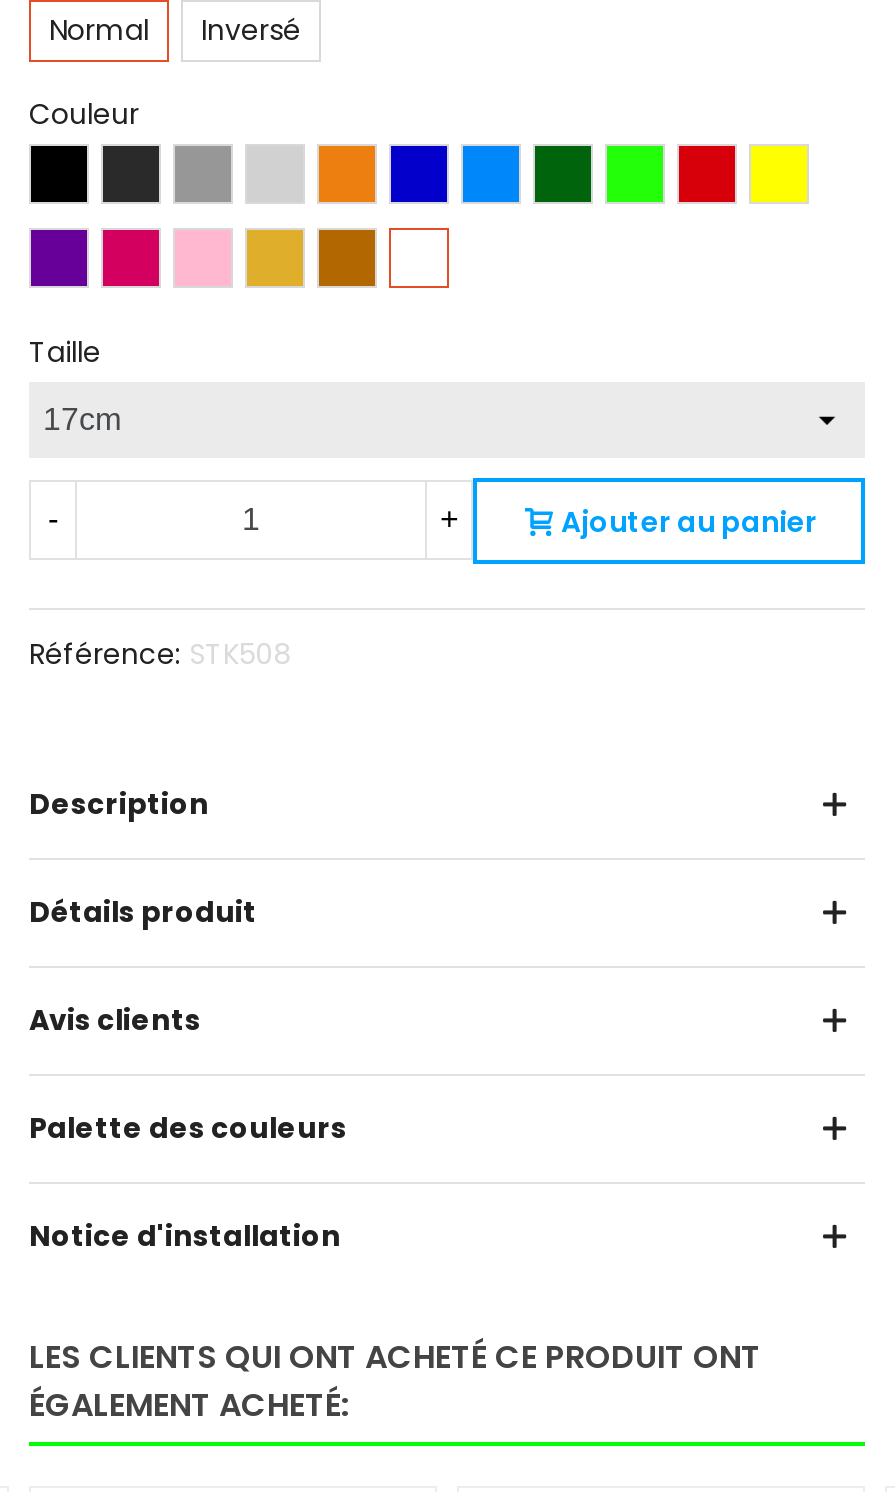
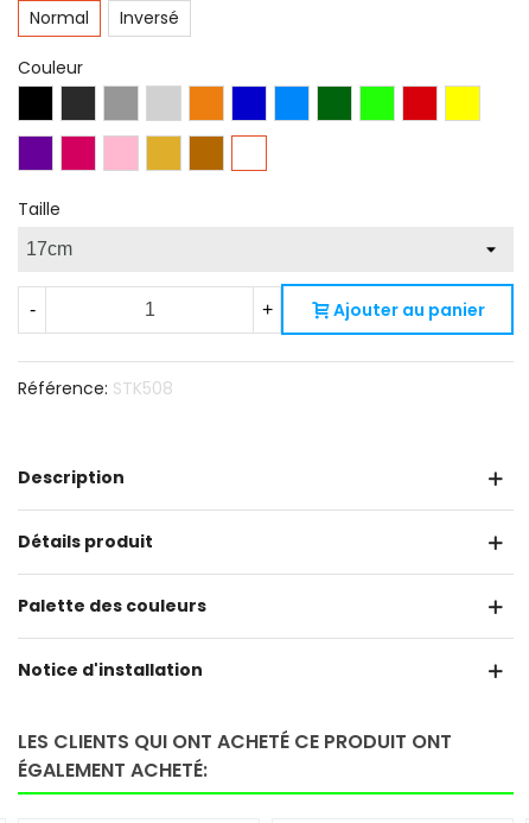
- Avis clients
